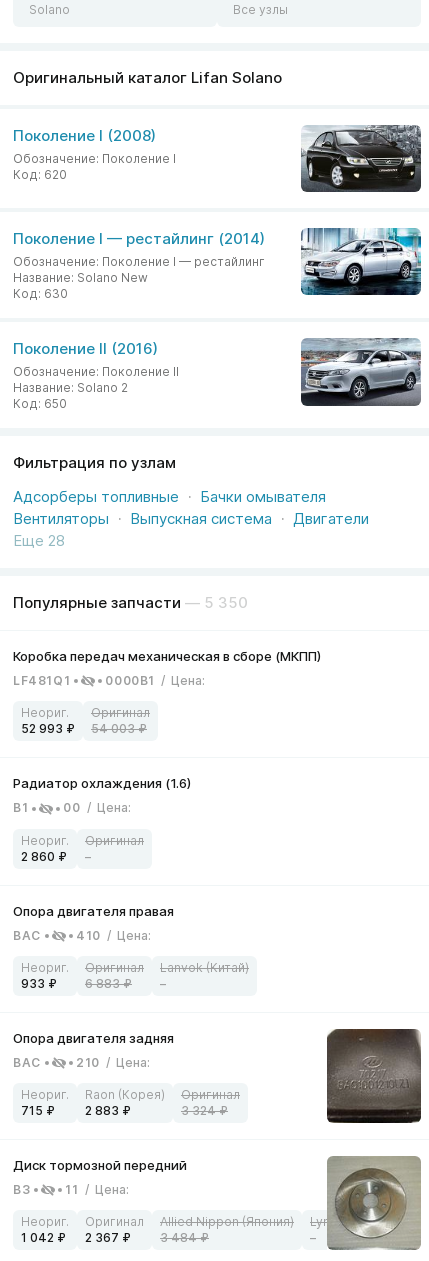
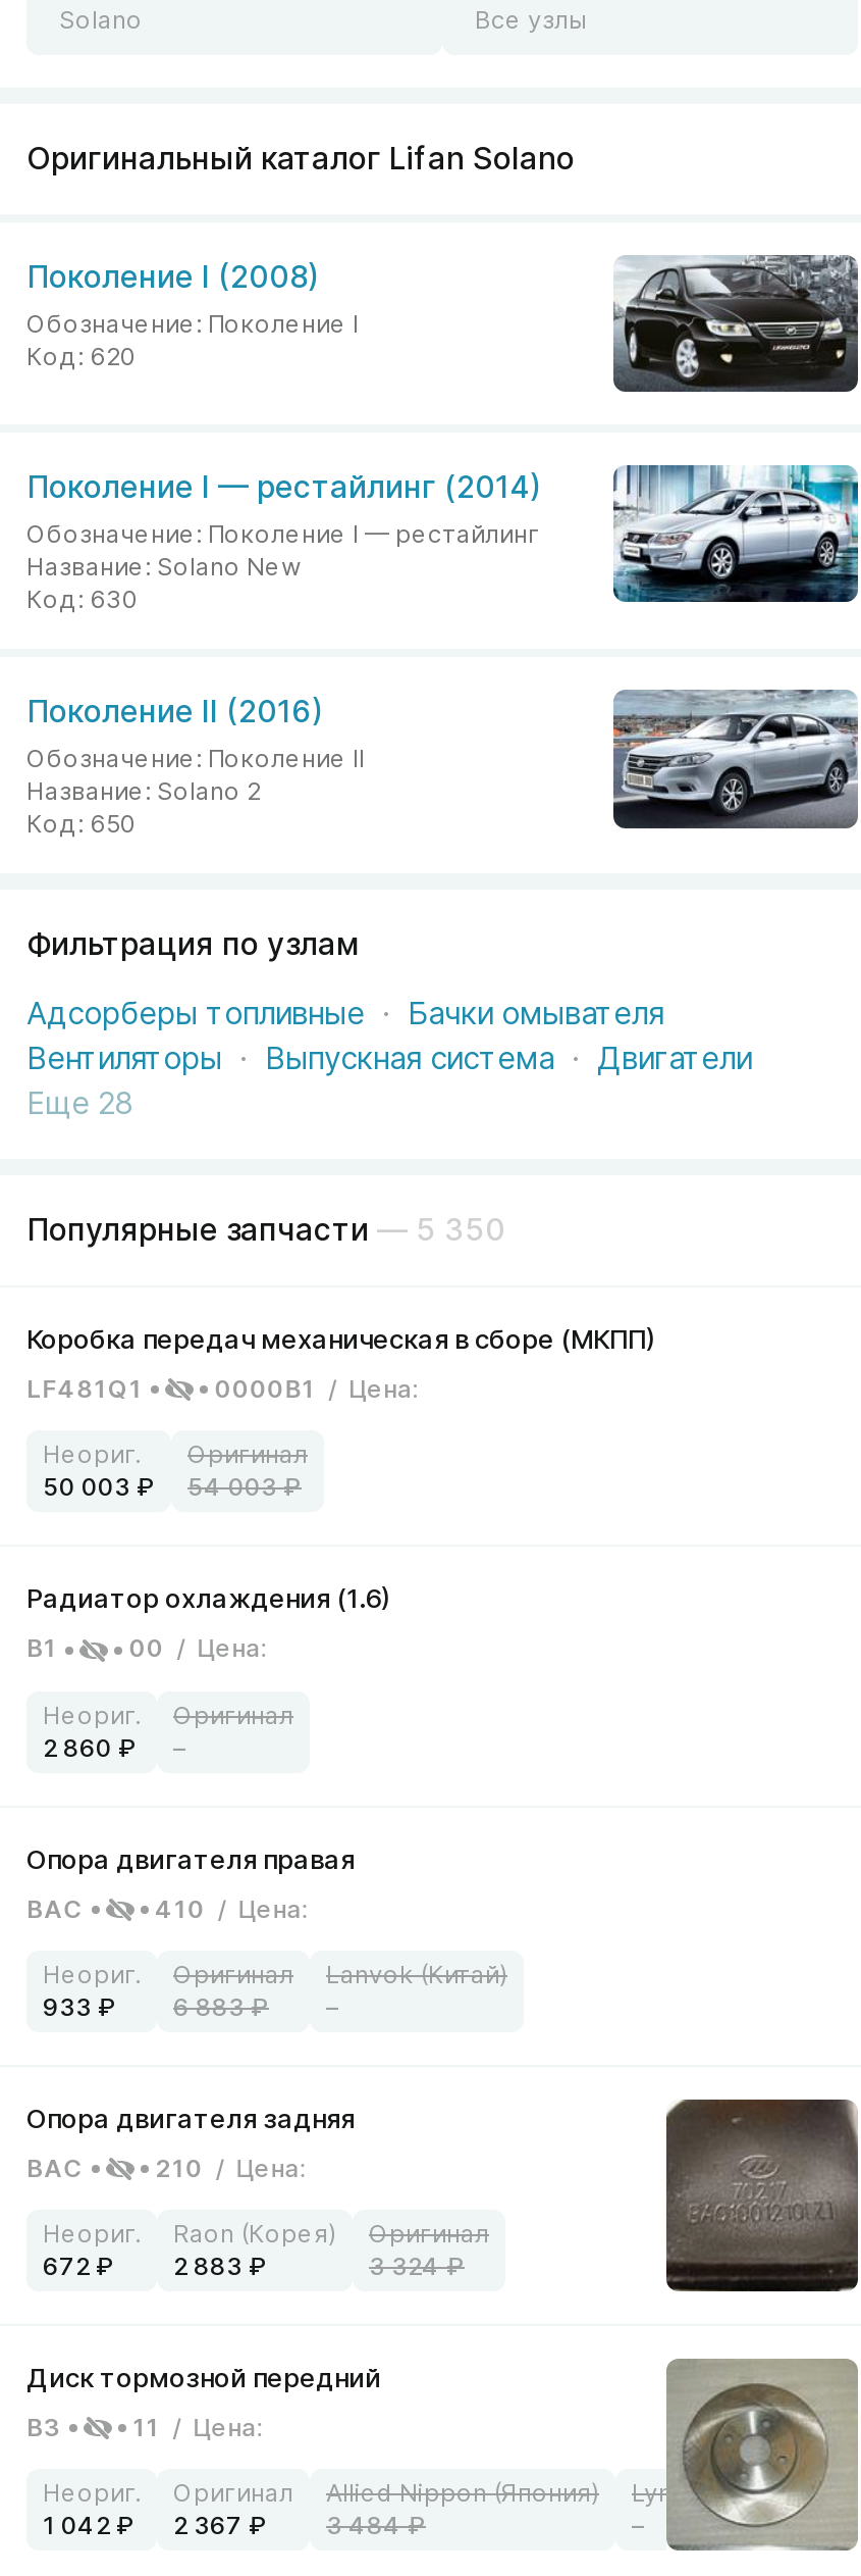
- 52 993 54 003
+ 50 003 54 003

- 715
+ 672
